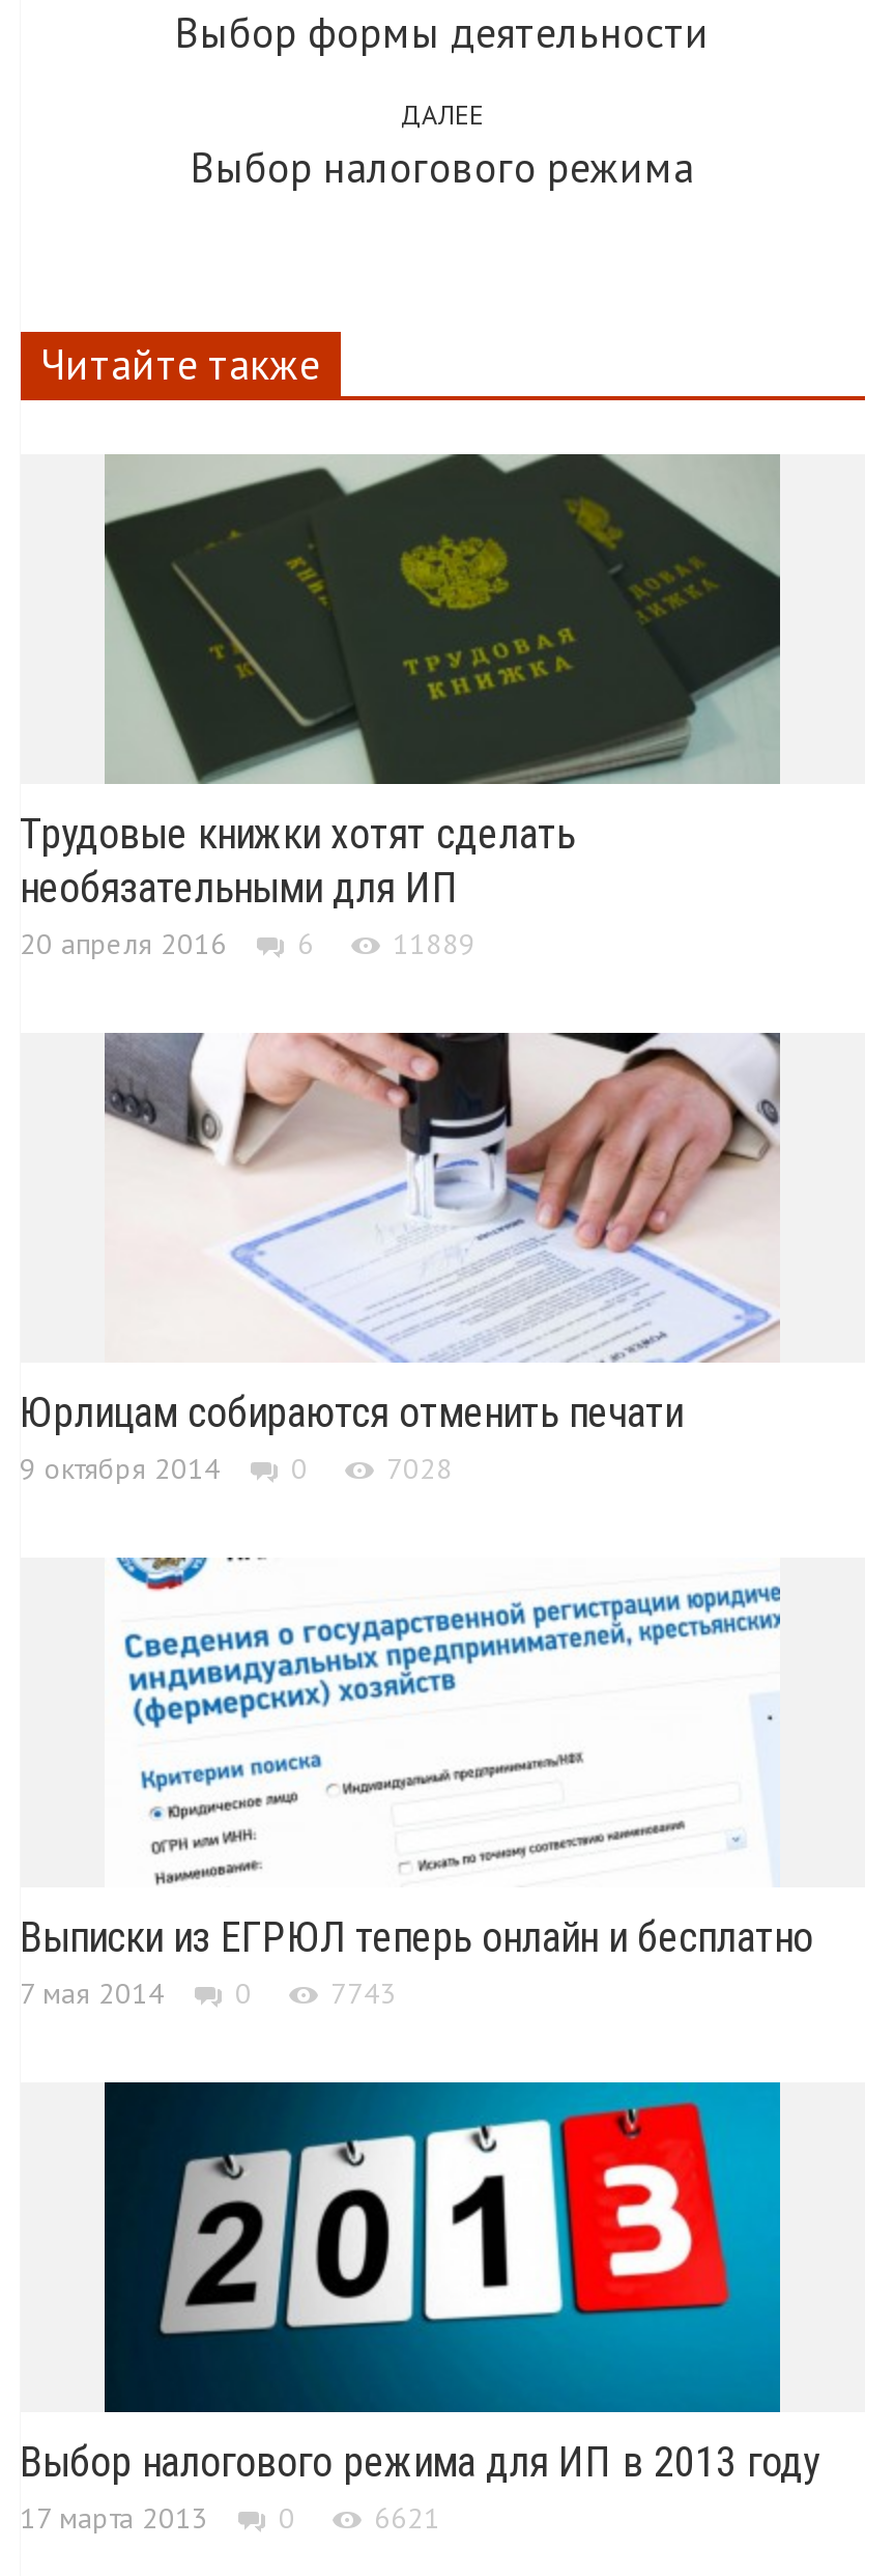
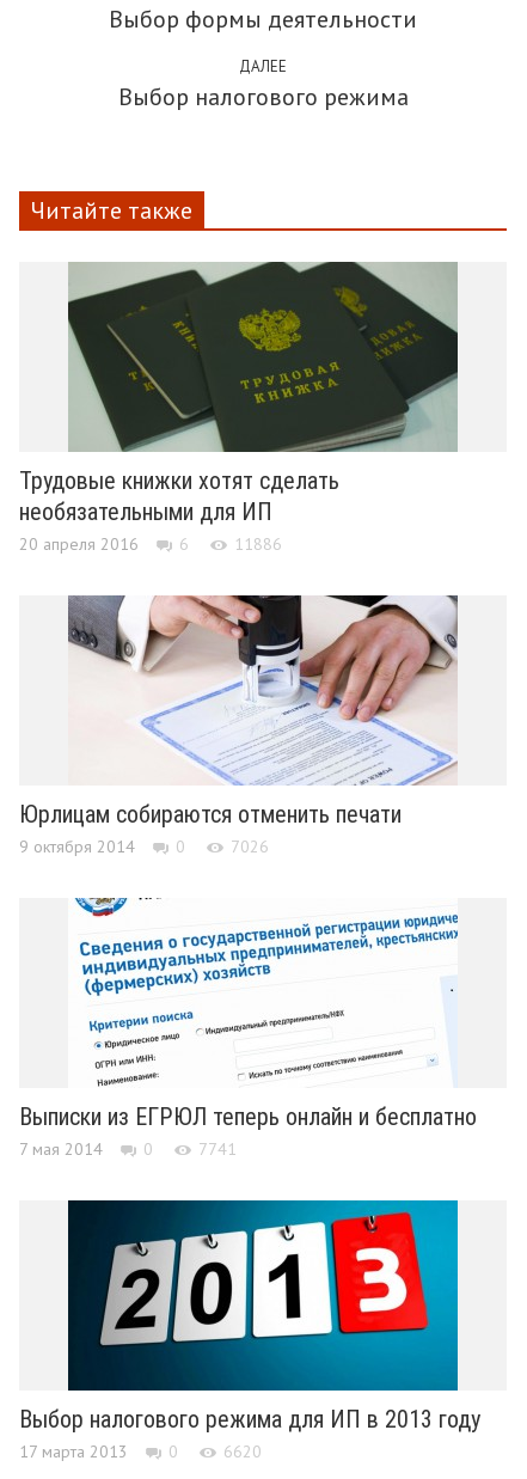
- 11889
+ 11886

- 7028
+ 7026

- 7743
+ 7741

- 6621
+ 6620
